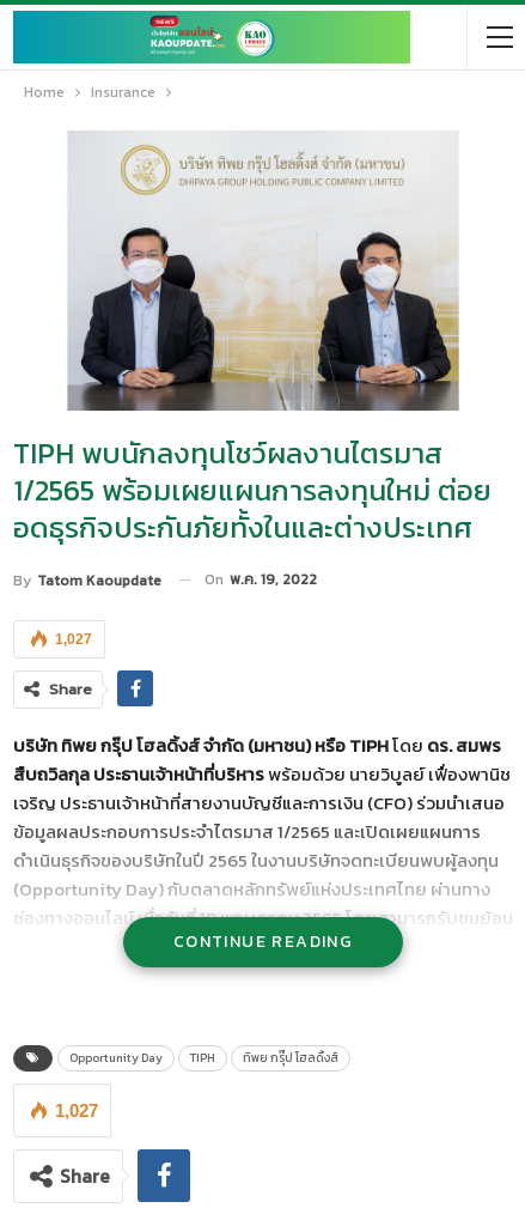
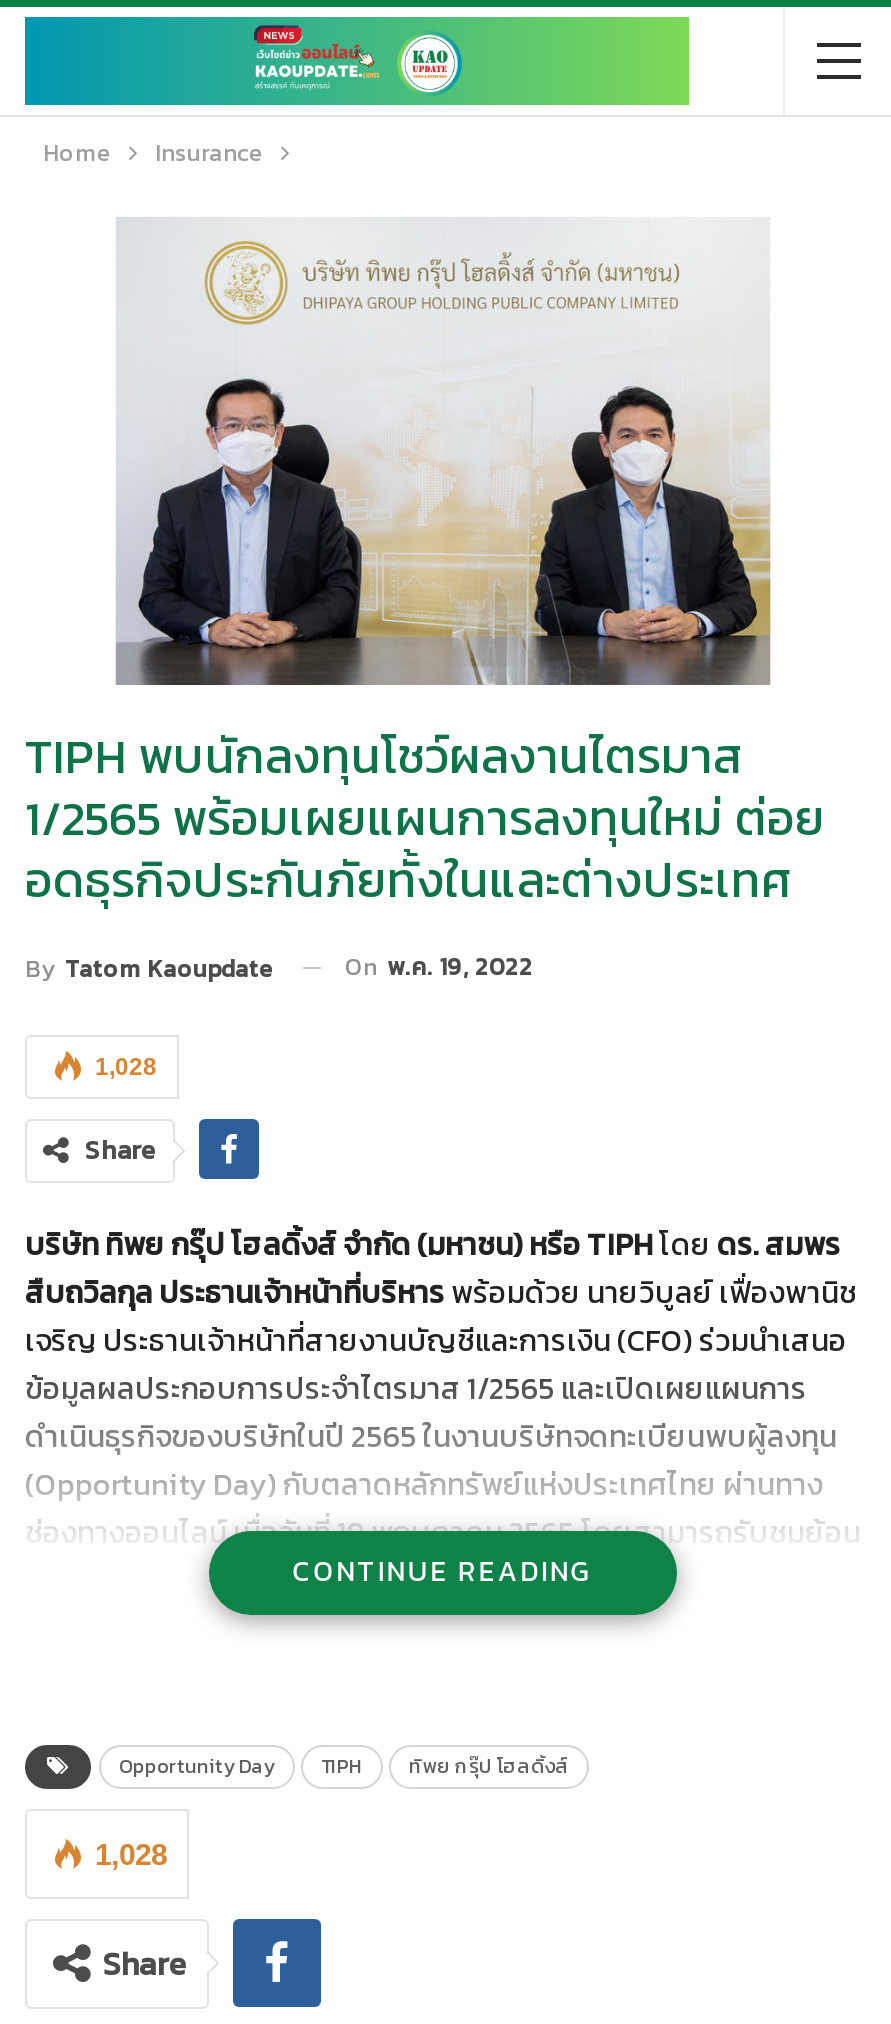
- 1,027
+ 1,028

- 1,027
+ 1,028
